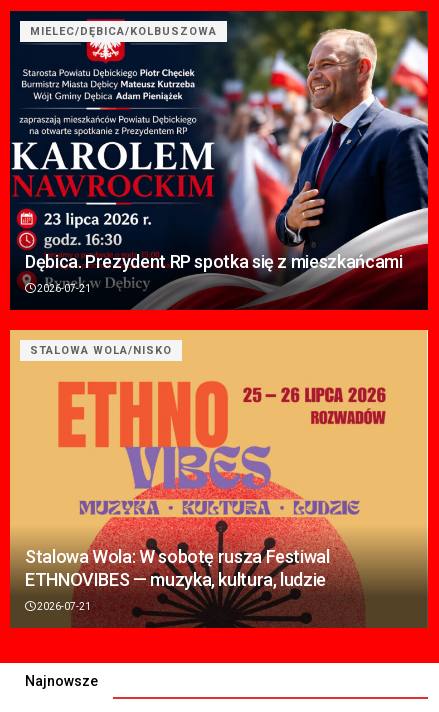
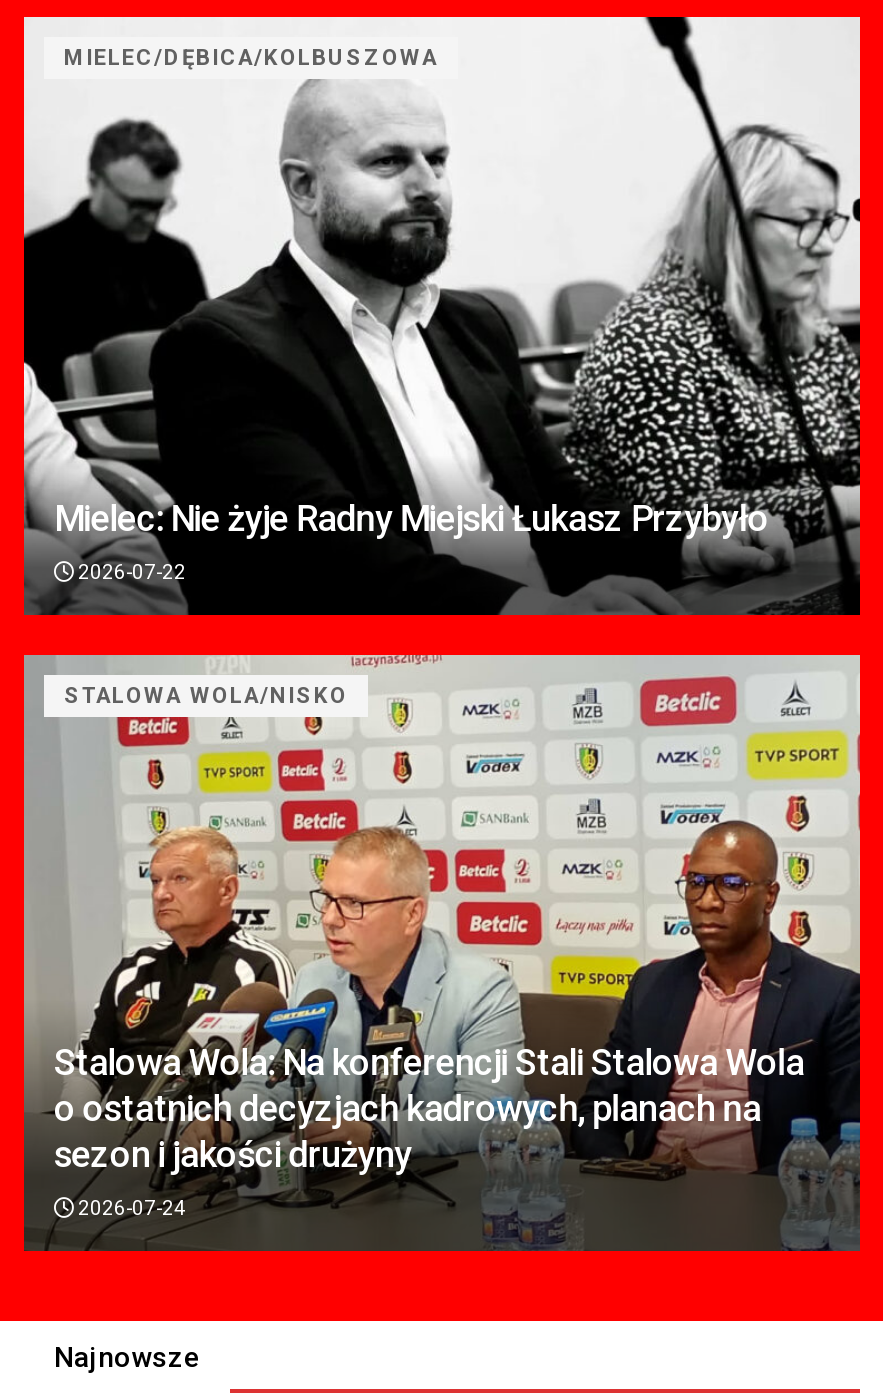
- [image]
- Dębica. Prezydent RP spotka się z mieszkańcami
+ [image]
+ Mielec: Nie żyje Radny Miejski Łukasz Przybyło

- 2026-07-21
+ 2026-07-22

- [image]
- Stalowa Wola: W sobotę rusza Festiwal
- ETHNOVIBES — muzyka, kultura, ludzie
+ [image]
+ Stalowa Wola: Na konferencji Stali Stalowa Wola
+ o ostatnich decyzjach kadrowych, planach na
+ sezon i jakości drużyny

- 2026-07-21
+ 2026-07-24
